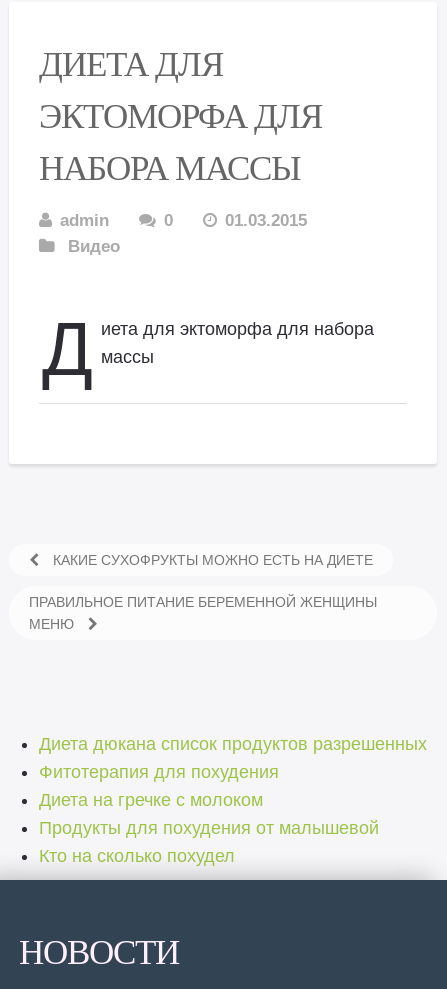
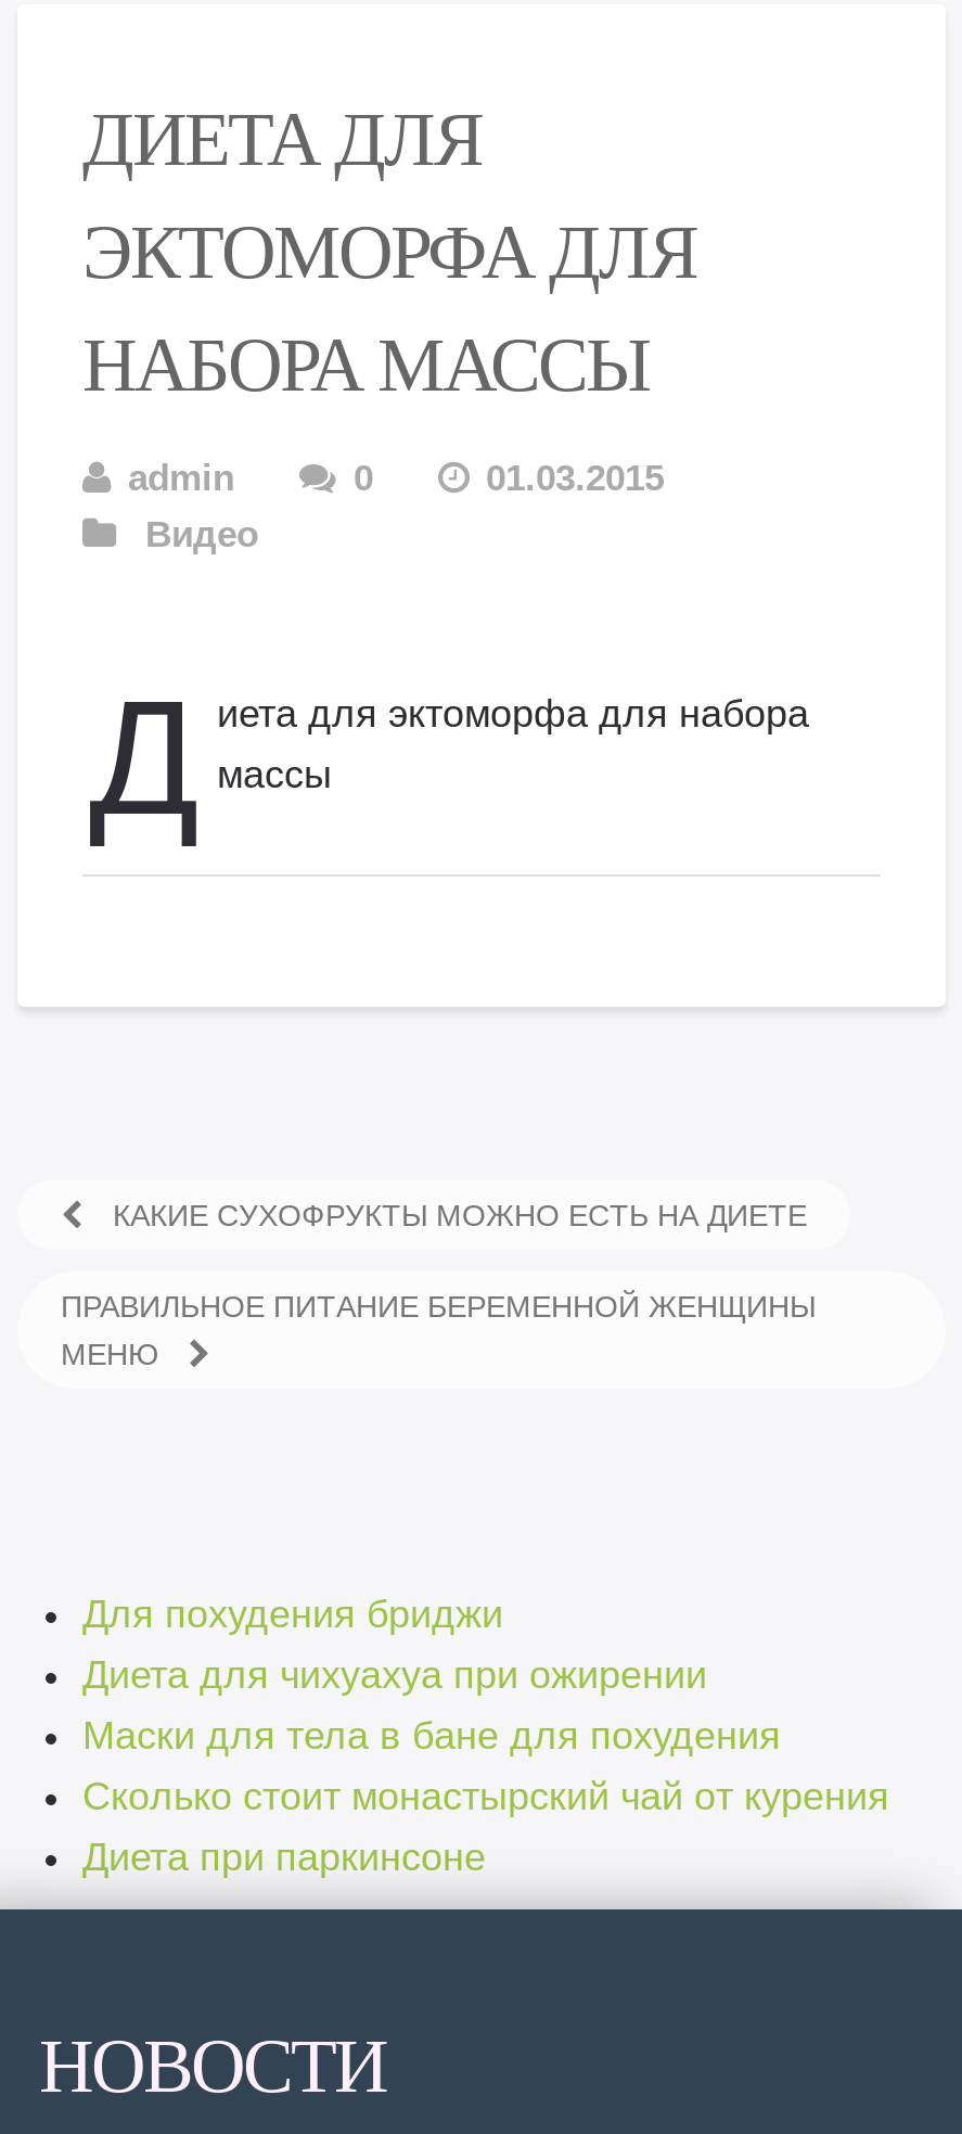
- Диета дюкана список продуктов разрешенных
- Фитотерапия для похудения
- Диета на гречке с молоком
- Продукты для похудения от малышевой
- Кто на сколько похудел
+ Для похудения бриджи
+ Диета для чихуахуа при ожирении
+ Маски для тела в бане для похудения
+ Сколько стоит монастырский чай от курения
+ Диета при паркинсоне
